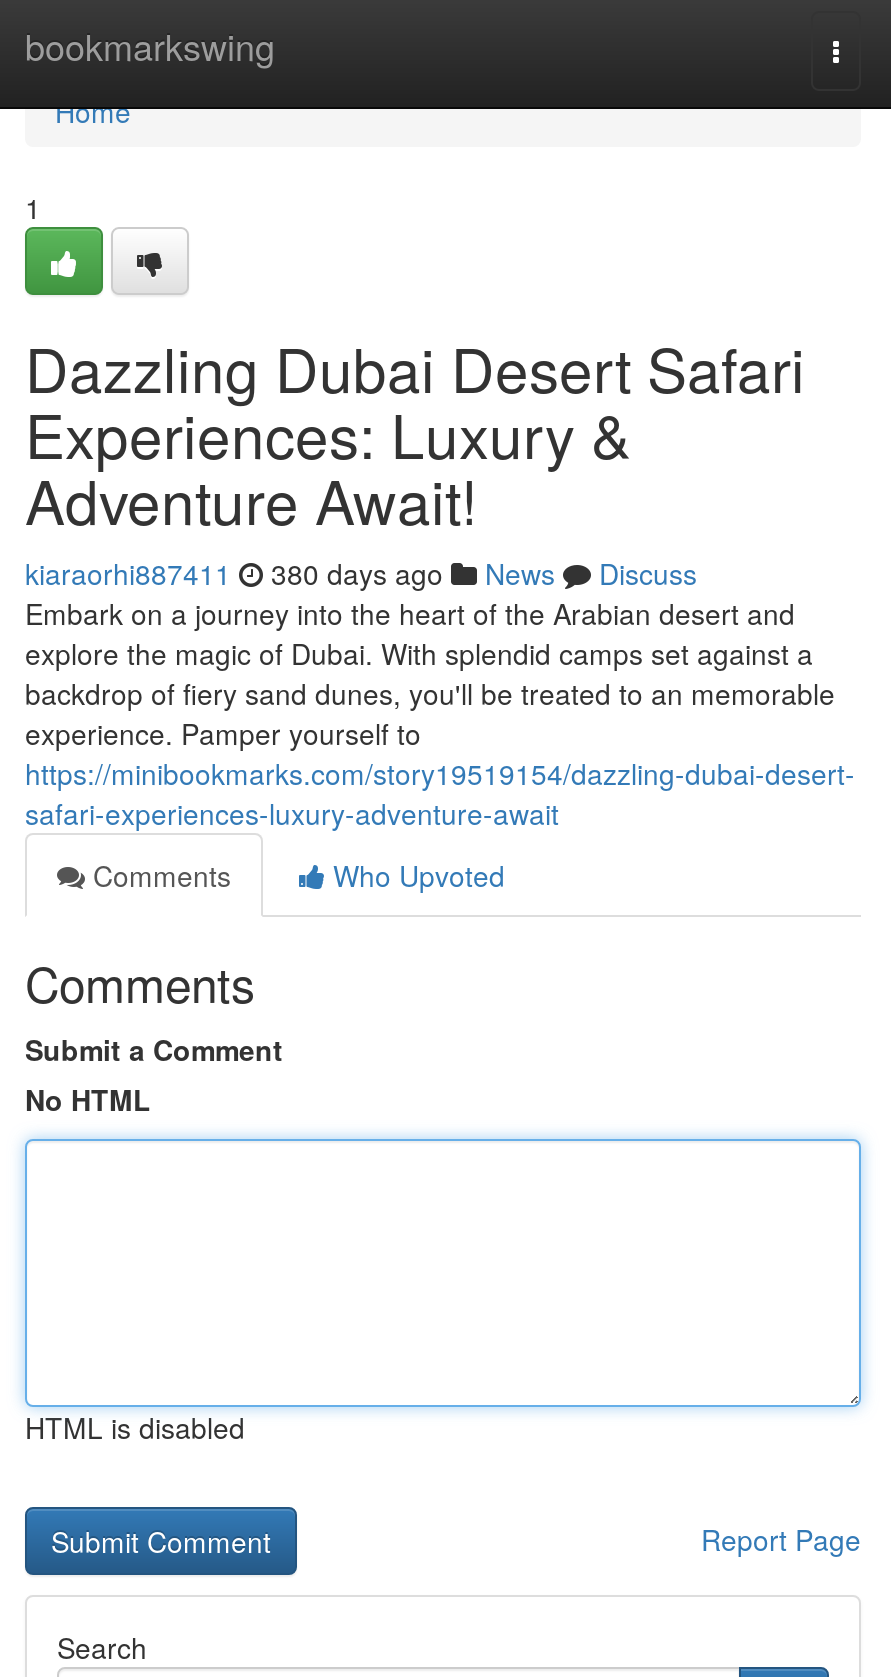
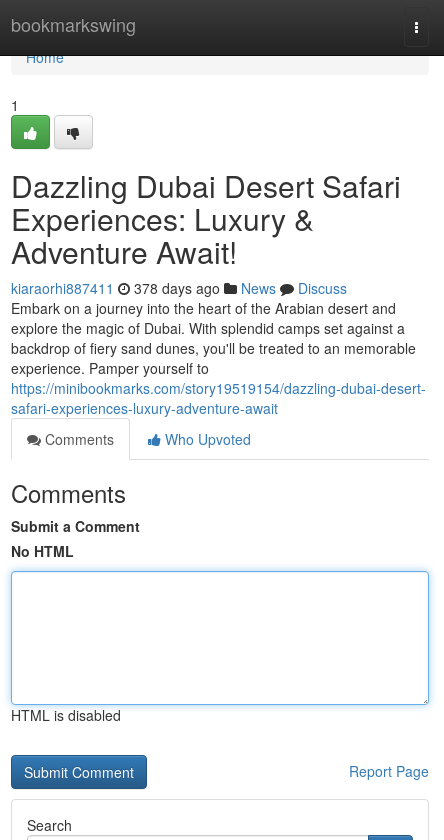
- kiaraorhi887411 380 days ago News Discuss
+ kiaraorhi887411 378 days ago News Discuss
